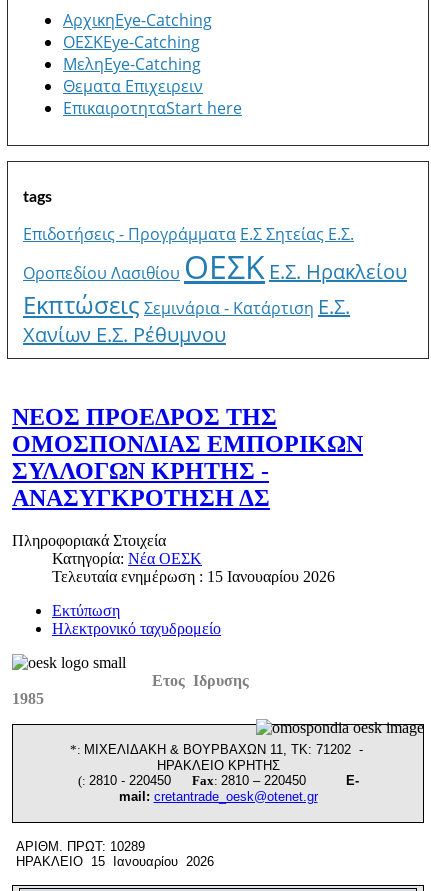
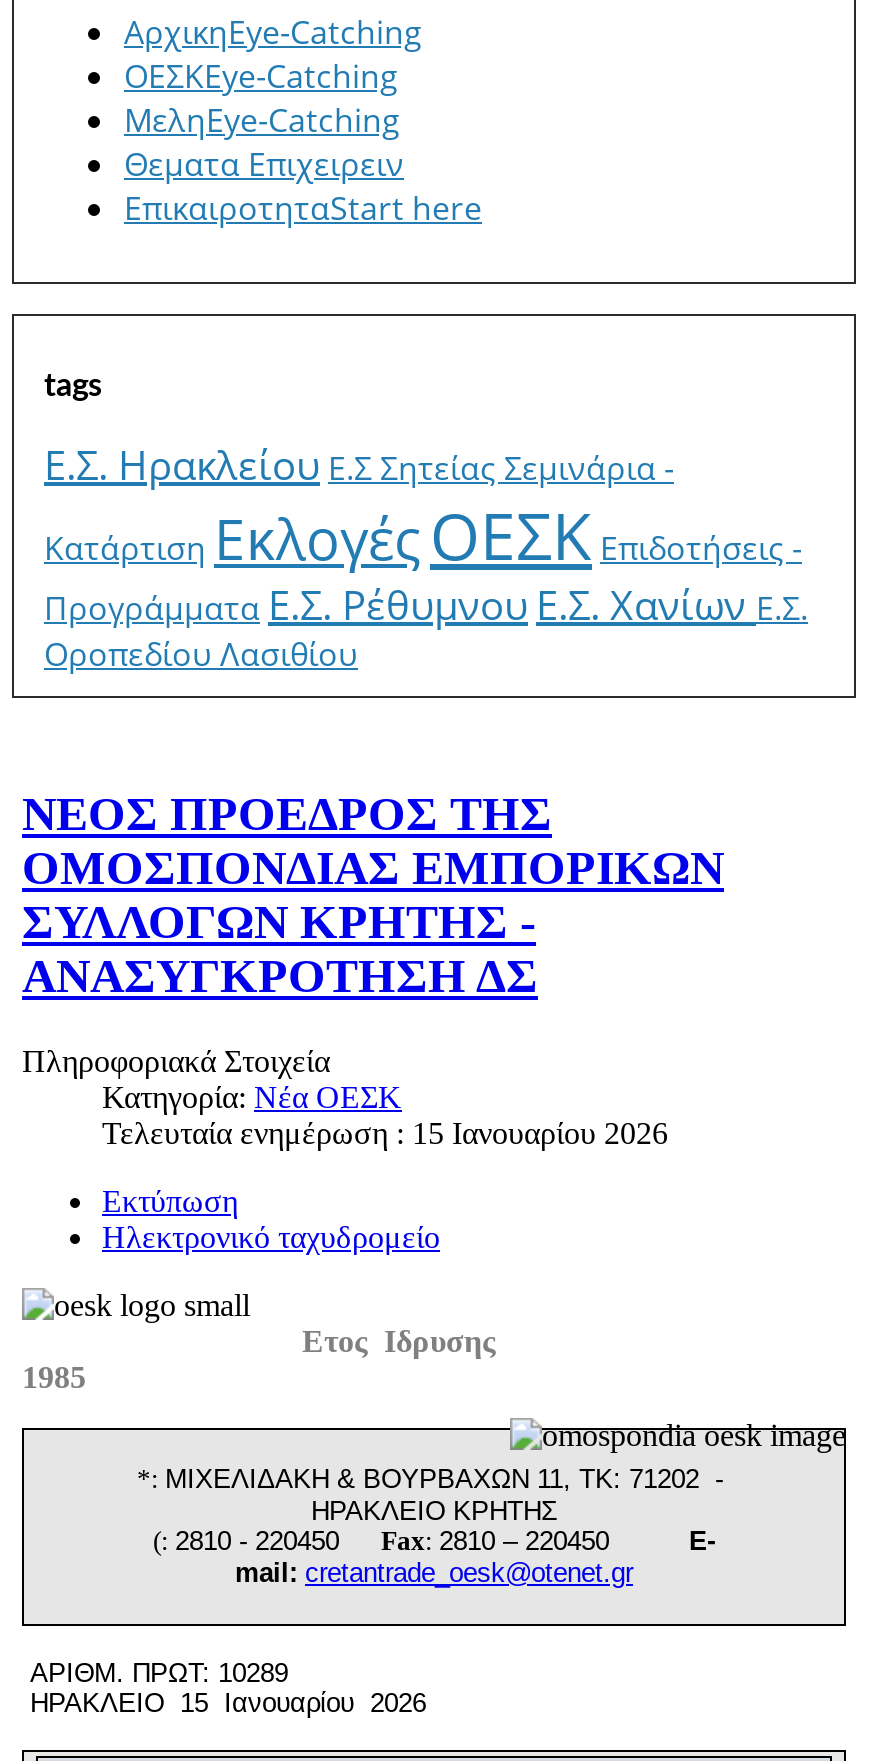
- Επιδοτήσεις - Προγράμματα E.Σ Σητείας Ε.Σ.
- Οροπεδίου Λασιθίου ΟΕΣΚ Ε.Σ. Ηρακλείου
- Εκπτώσεις Σεμινάρια - Κατάρτιση Ε.Σ.
- Χανίων Ε.Σ. Ρέθυμνου
+ Ε.Σ. Ηρακλείου E.Σ Σητείας Σεμινάρια -
+ Κατάρτιση Εκλογές ΟΕΣΚ Επιδοτήσεις -
+ Προγράμματα Ε.Σ. Ρέθυμνου Ε.Σ. Χανίων Ε.Σ.
+ Οροπεδίου Λασιθίου
